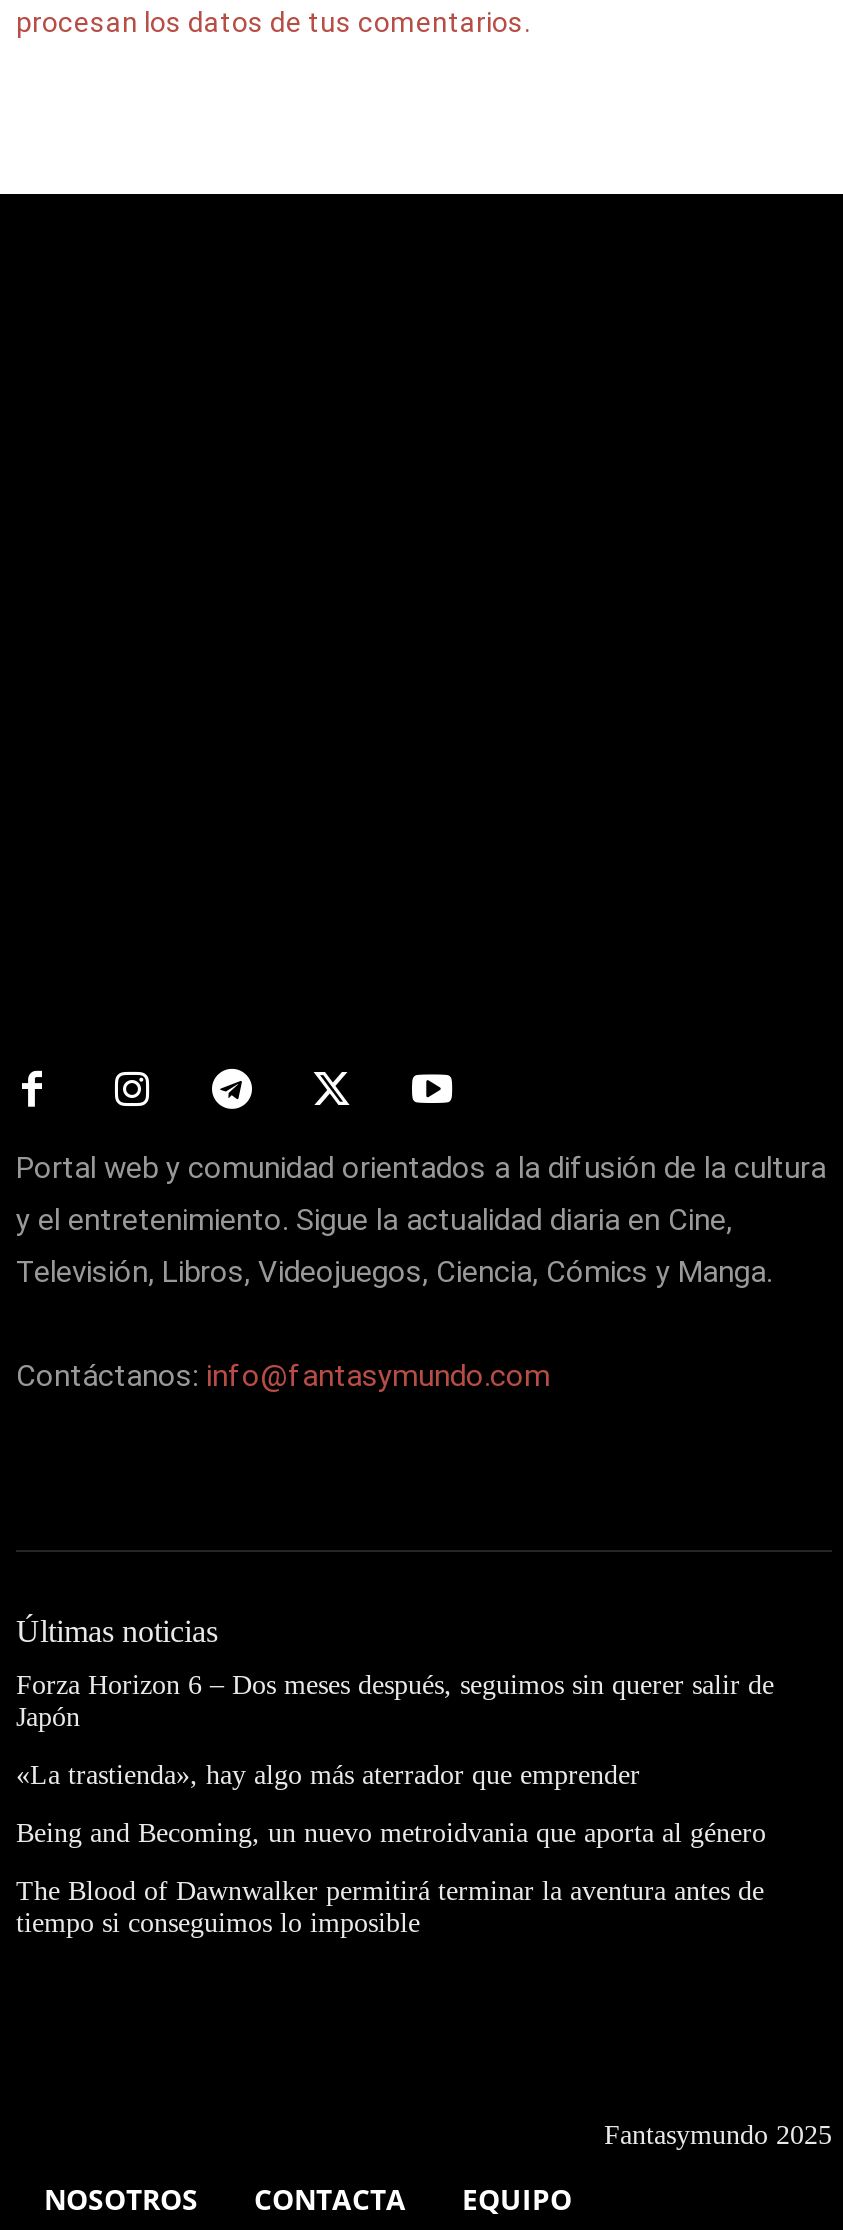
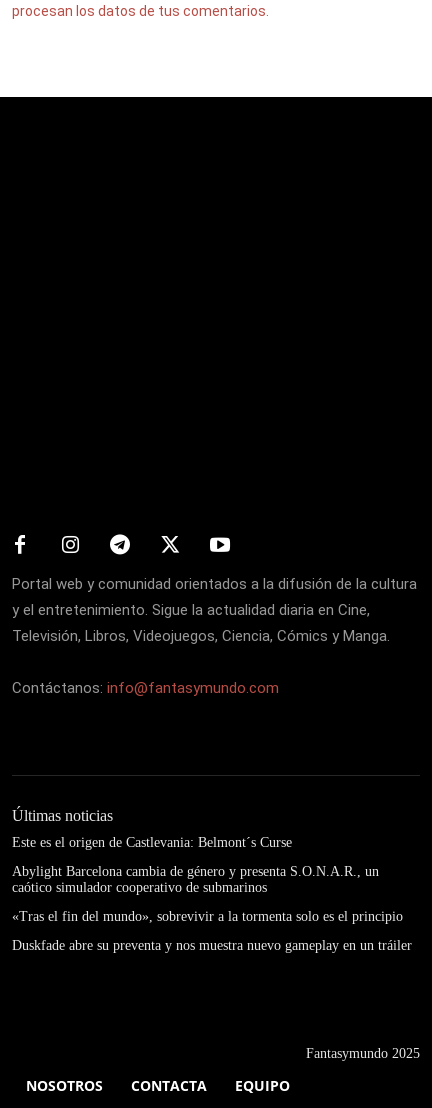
- Forza Horizon 6 – Dos meses después, seguimos sin querer salir de
- Japón
+ Este es el origen de Castlevania: Belmont´s Curse

- «La trastienda», hay algo más aterrador que emprender
+ Abylight Barcelona cambia de género y presenta S.O.N.A.R., un
+ caótico simulador cooperativo de submarinos

- Being and Becoming, un nuevo metroidvania que aporta al género
+ «Tras el fin del mundo», sobrevivir a la tormenta solo es el principio

- The Blood of Dawnwalker permitirá terminar la aventura antes de
- tiempo si conseguimos lo imposible
+ Duskfade abre su preventa y nos muestra nuevo gameplay en un tráiler
